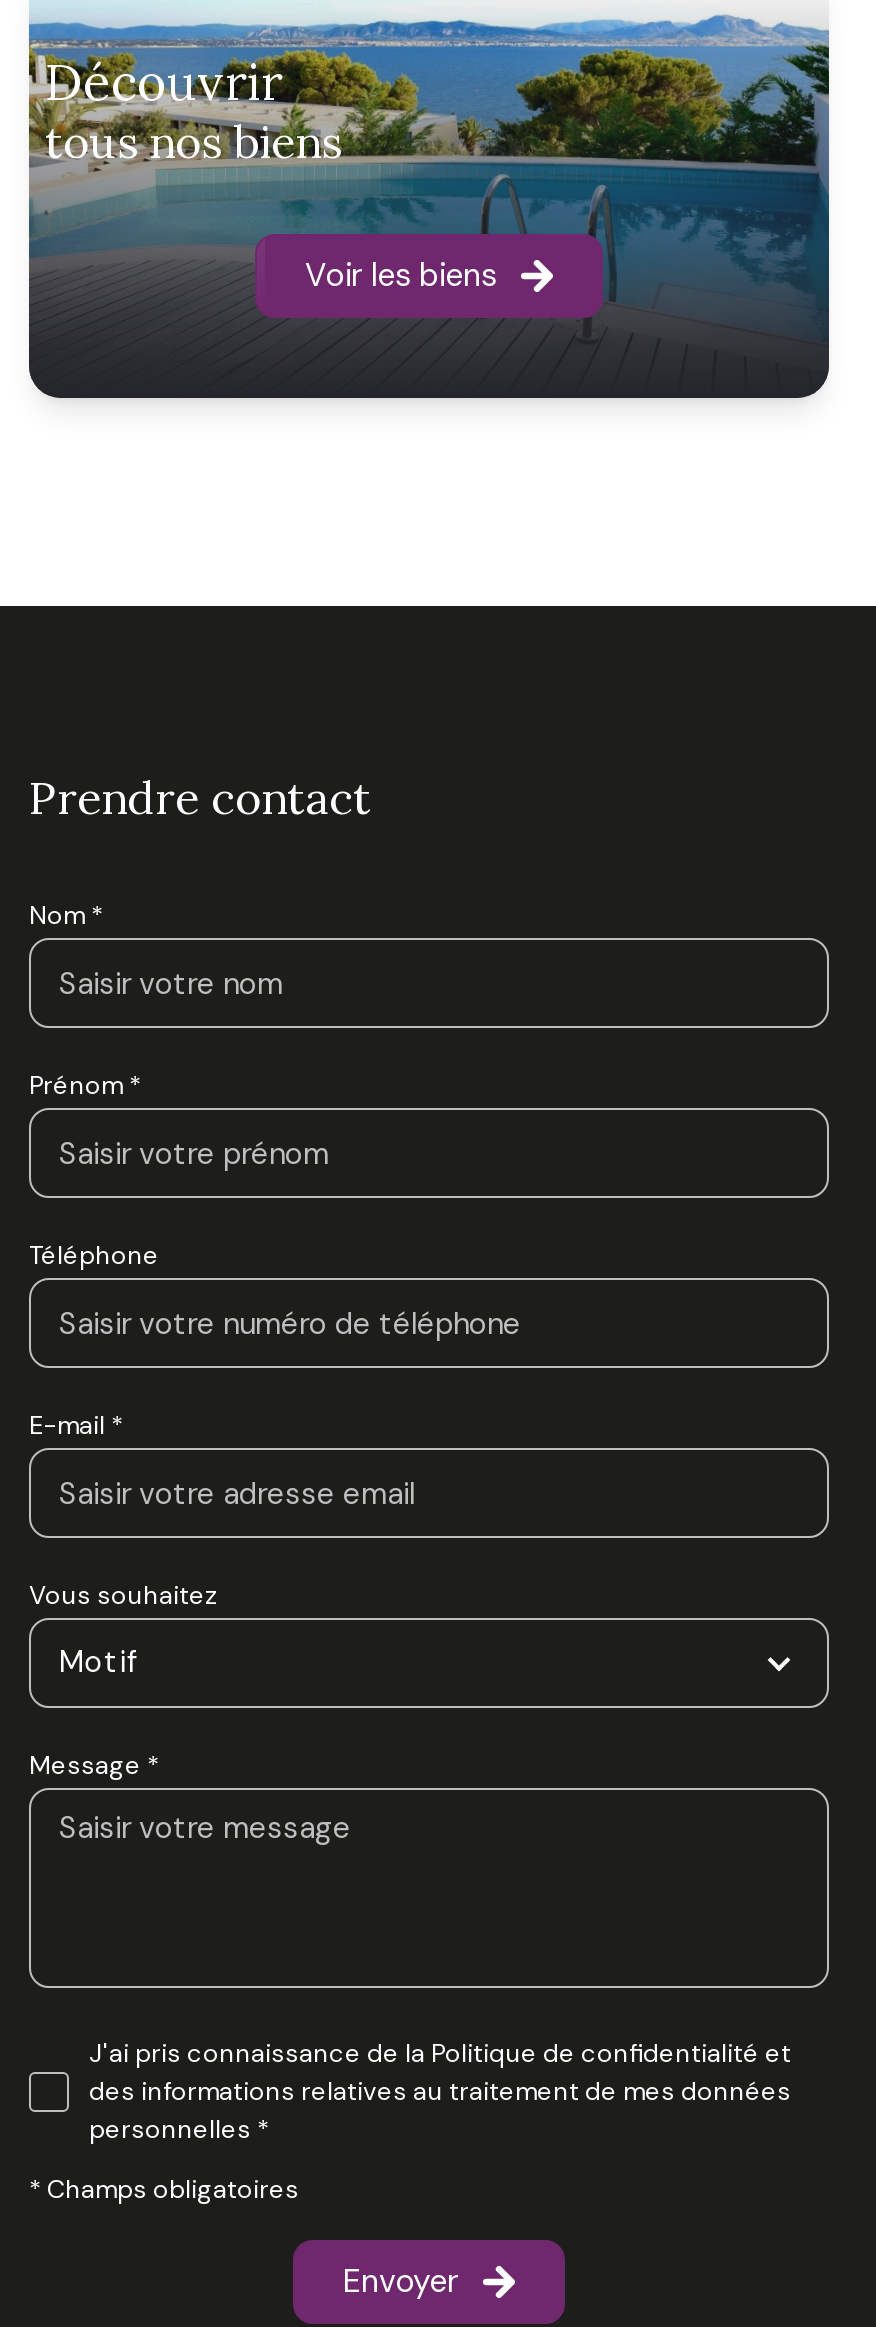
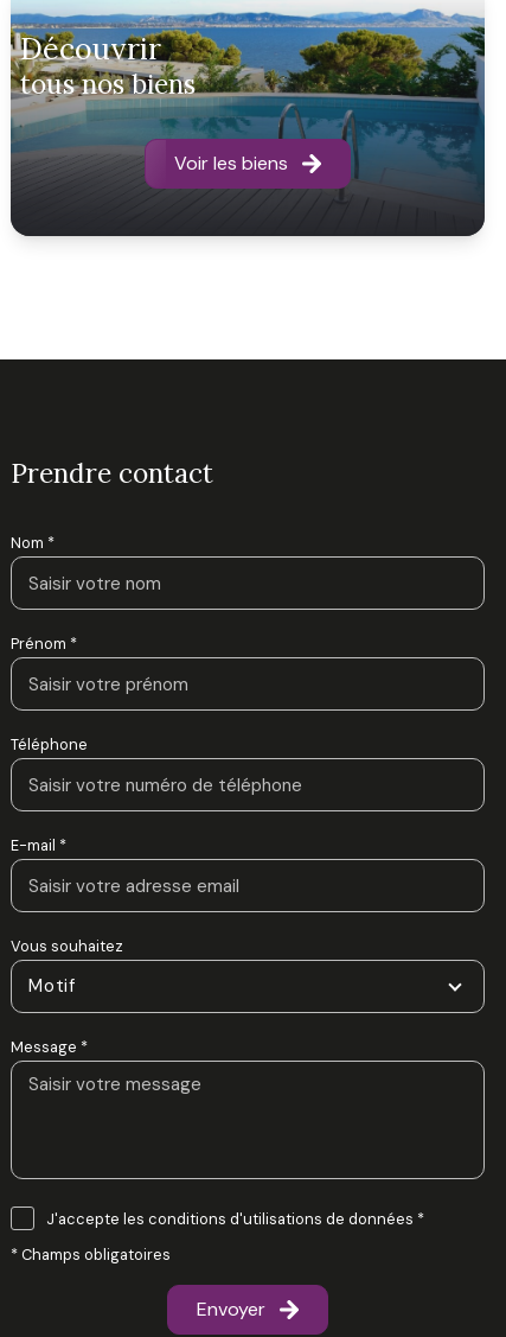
- J'ai pris connaissance de la Politique de confidentialité et
- des informations relatives au traitement de mes données
- personnelles *
+ J'accepte les conditions d'utilisations de données *
